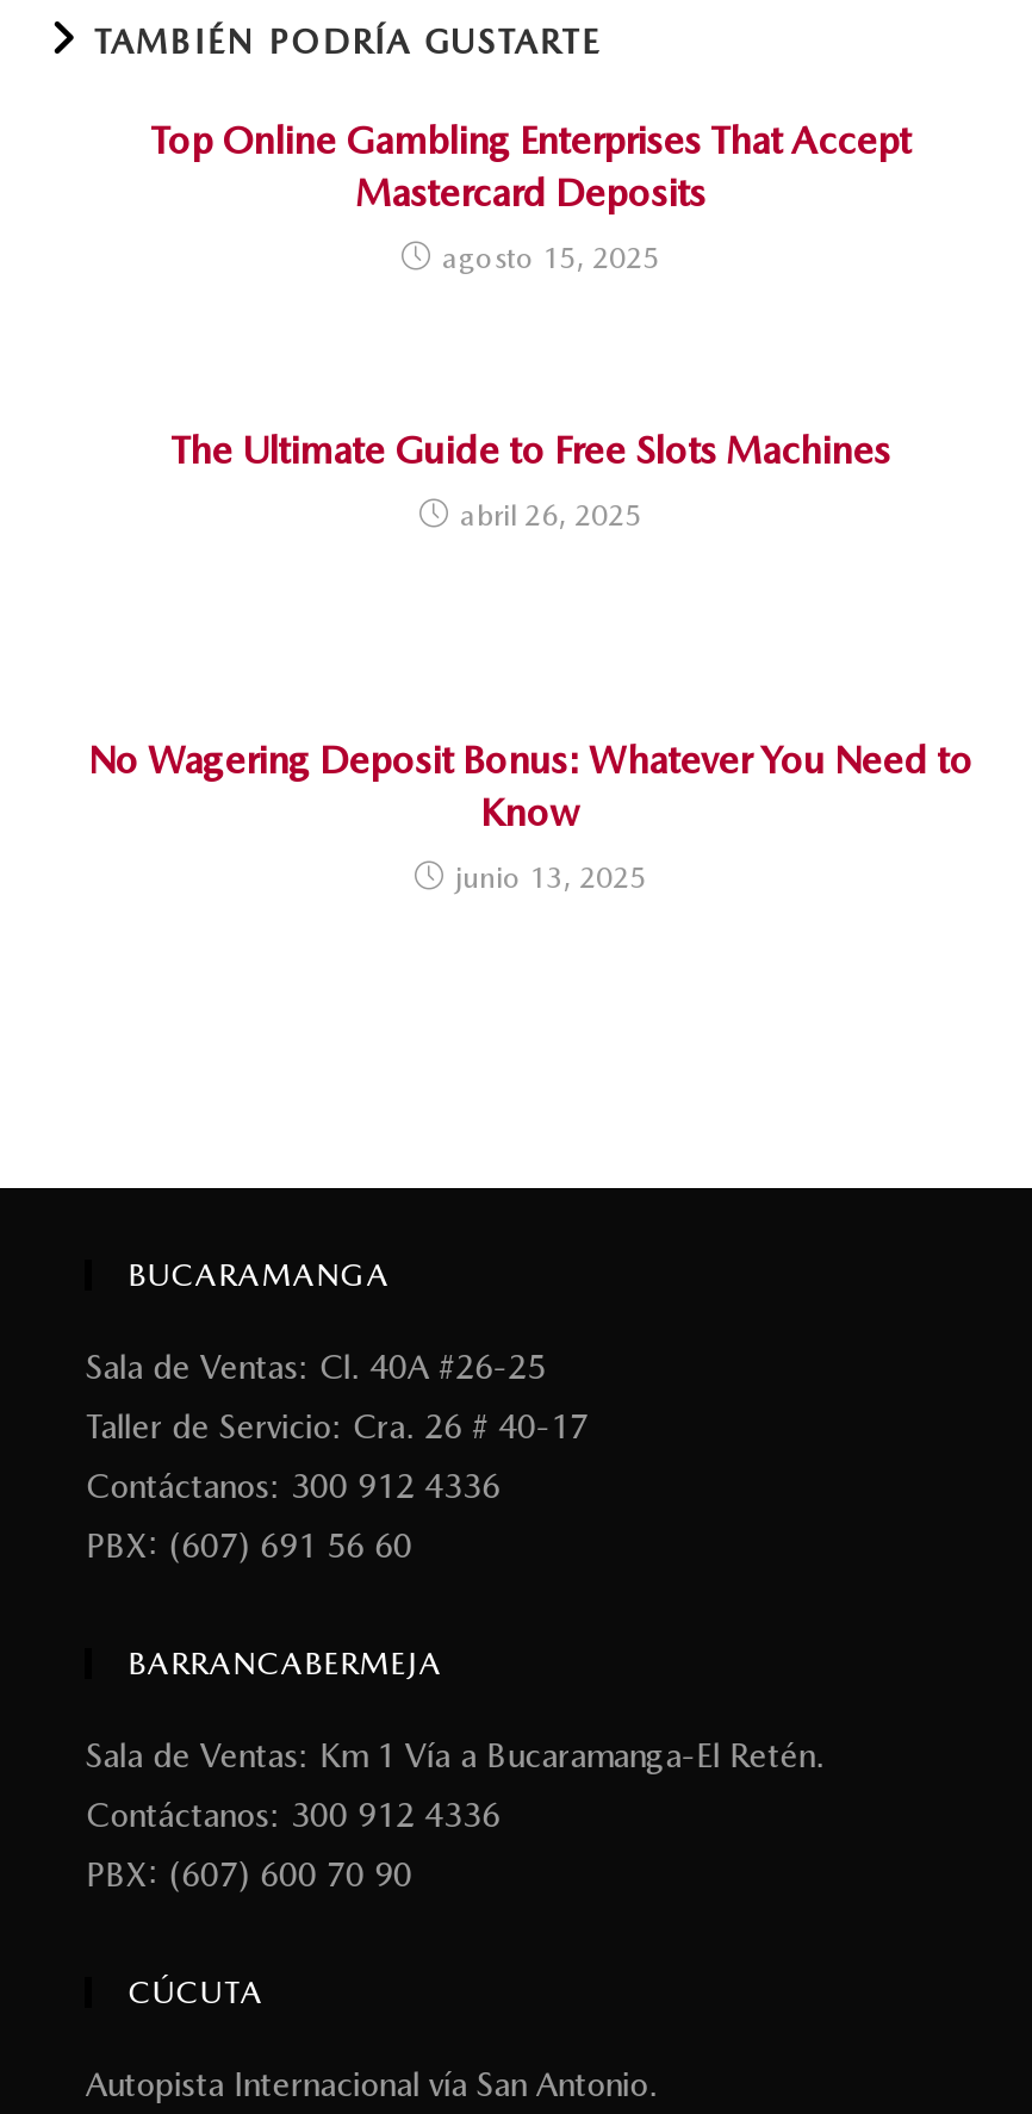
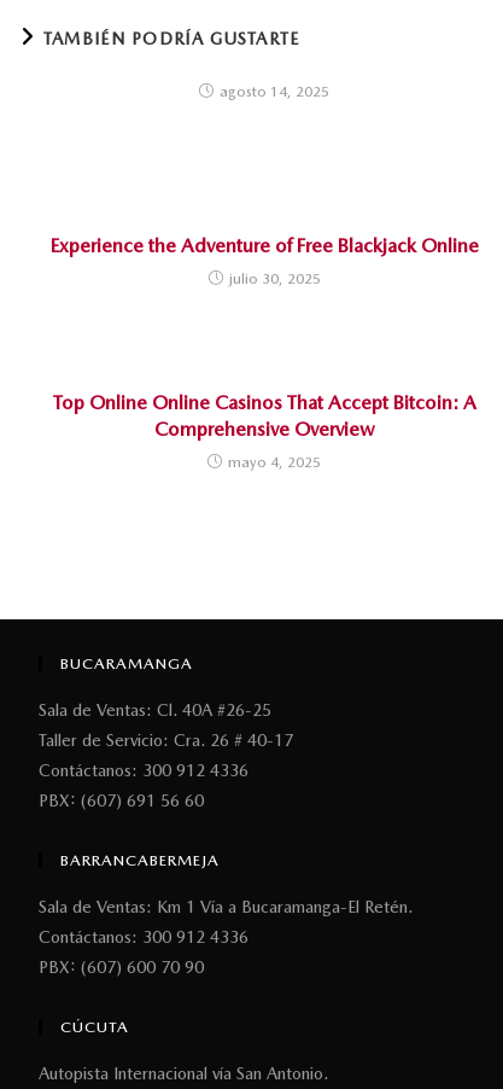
- Top Online Gambling Enterprises That Accept
- Mastercard Deposits
- agosto 15, 2025
+ agosto 14, 2025

- The Ultimate Guide to Free Slots Machines
- abril 26, 2025
+ Experience the Adventure of Free Blackjack Online
+ julio 30, 2025

- No Wagering Deposit Bonus: Whatever You Need to
- Know
- junio 13, 2025
+ Top Online Online Casinos That Accept Bitcoin: A
+ Comprehensive Overview
+ mayo 4, 2025
